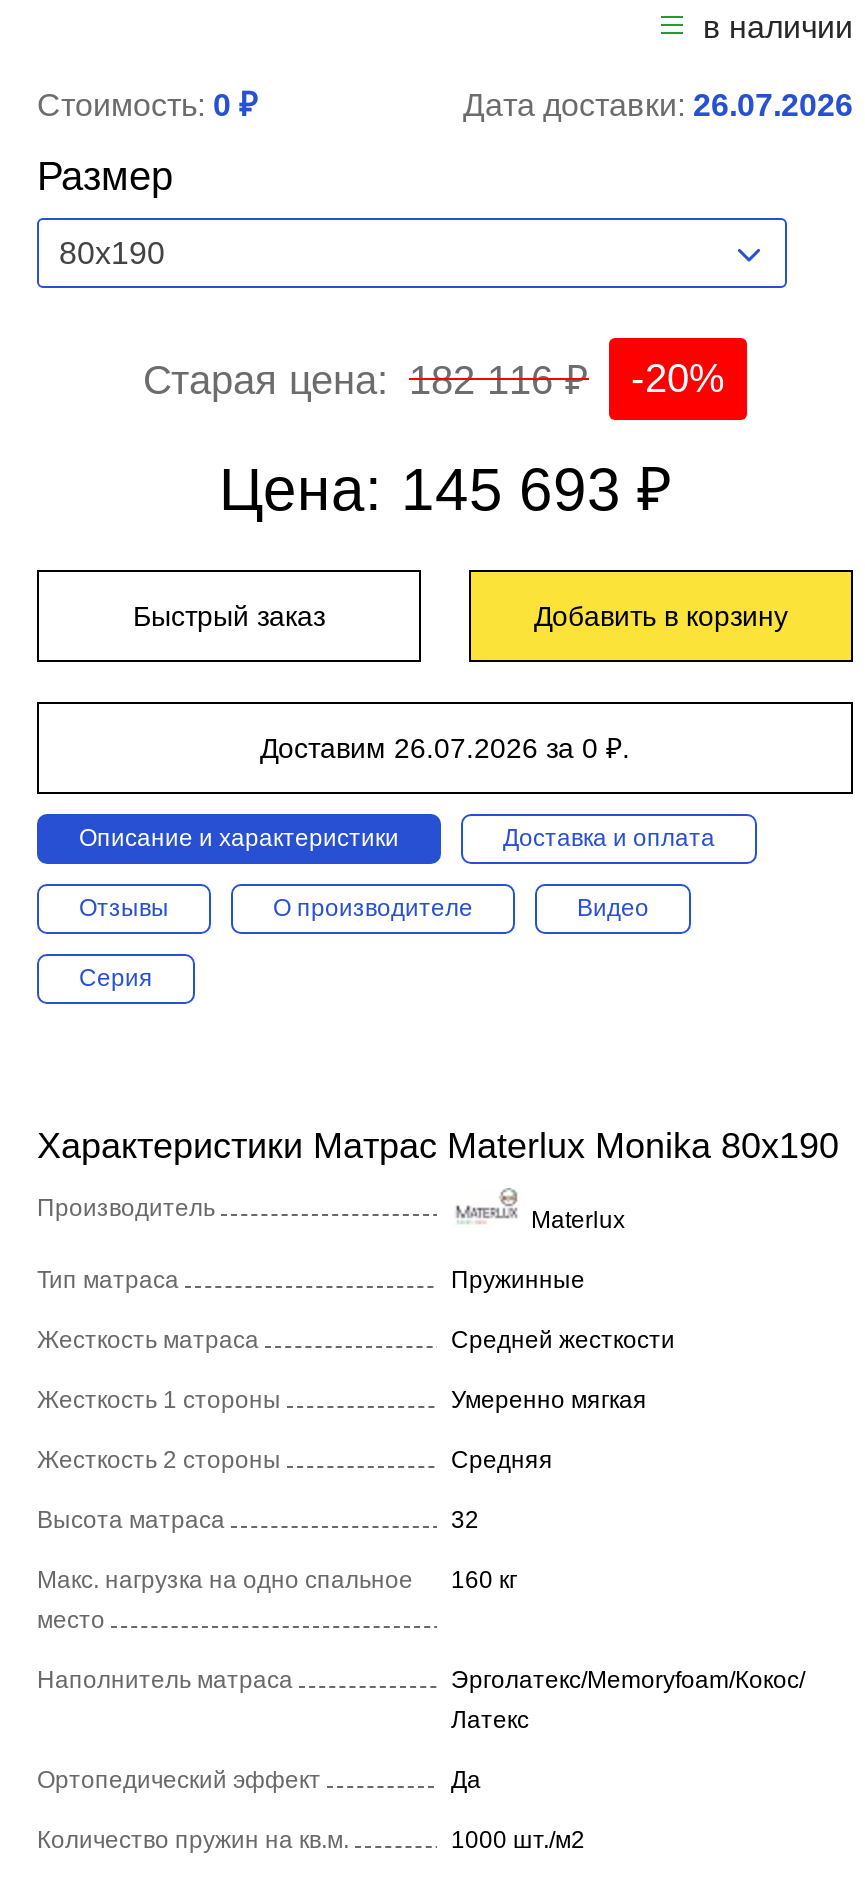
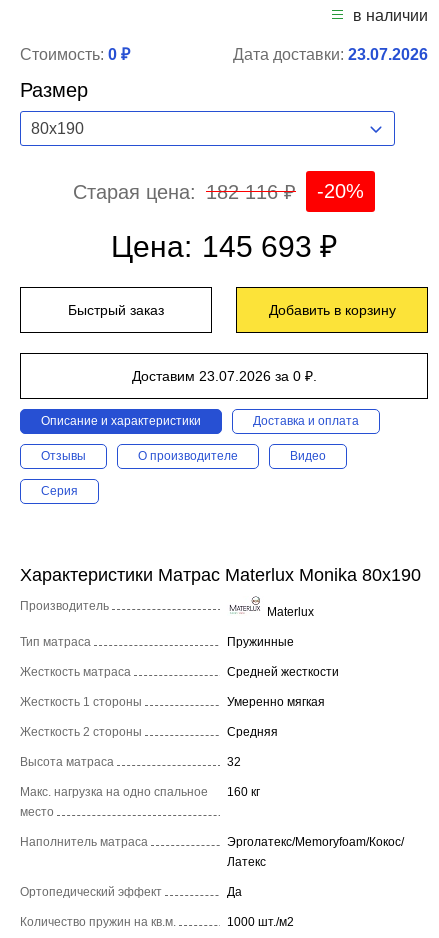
- Дата доставки: 26.07.2026
+ Дата доставки: 23.07.2026

- Доставим 26.07.2026 за 0 ₽.
+ Доставим 23.07.2026 за 0 ₽.
